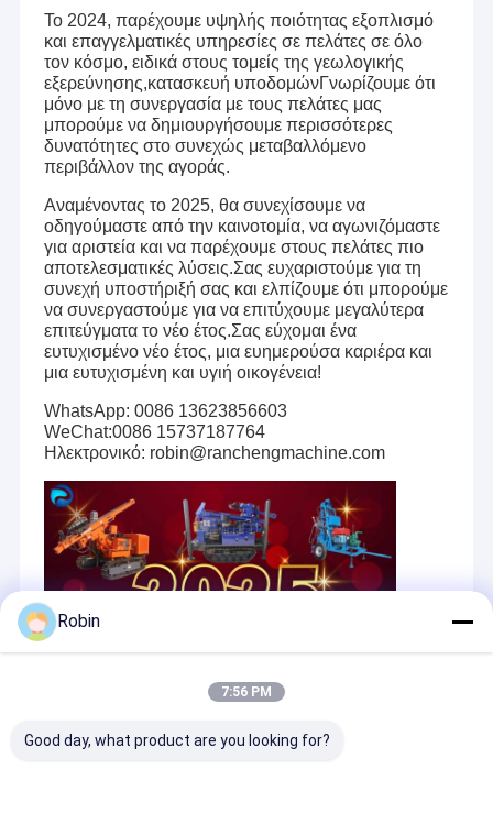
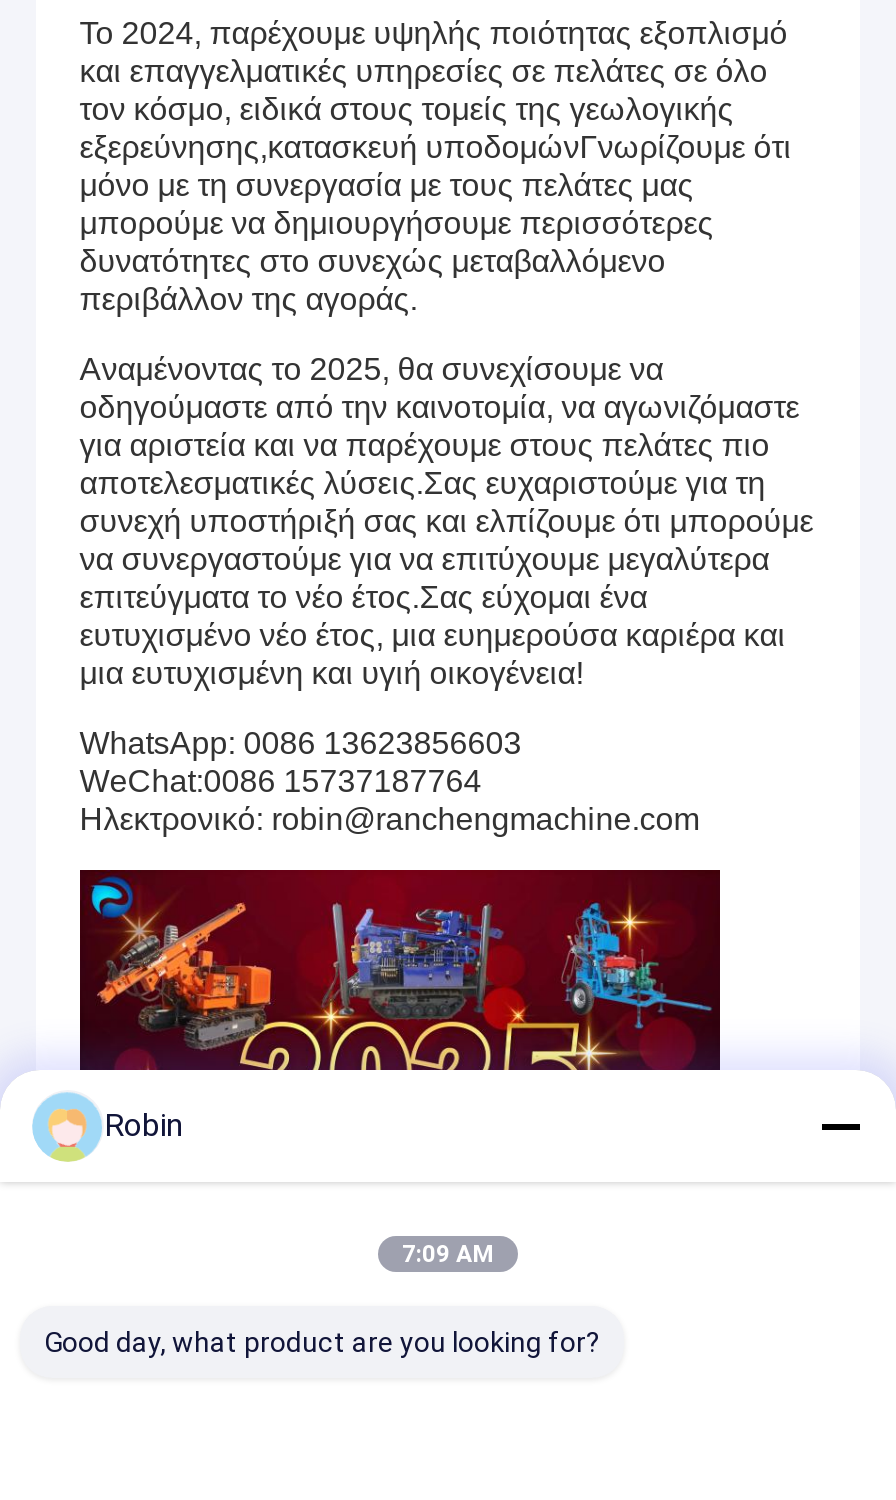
- 7:56 PM
+ 7:09 AM
